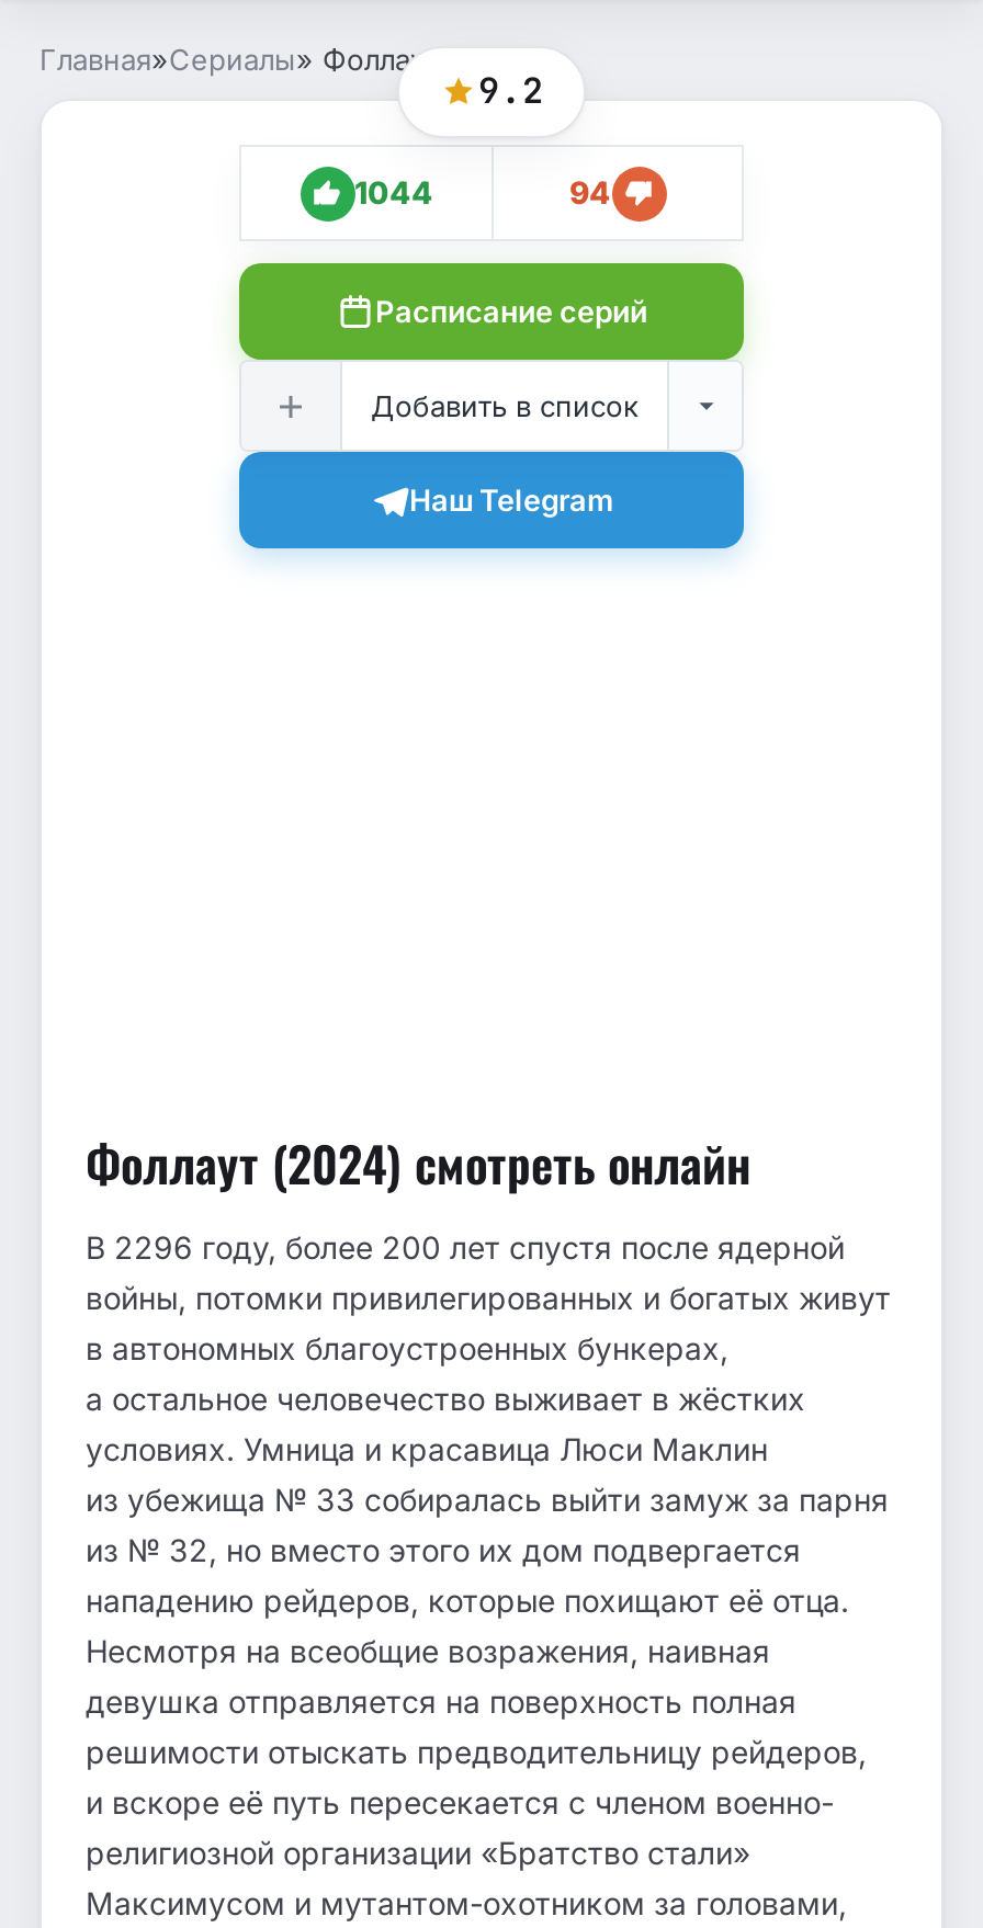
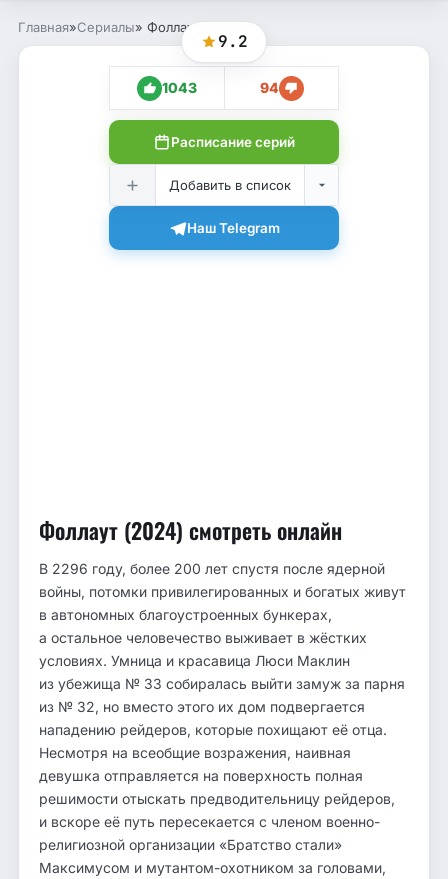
- 1044
+ 1043
